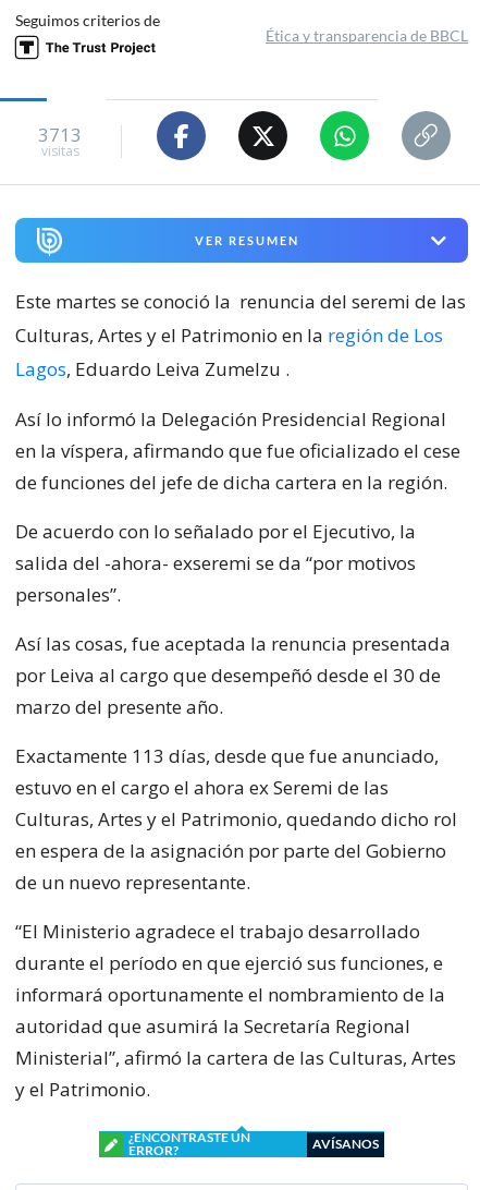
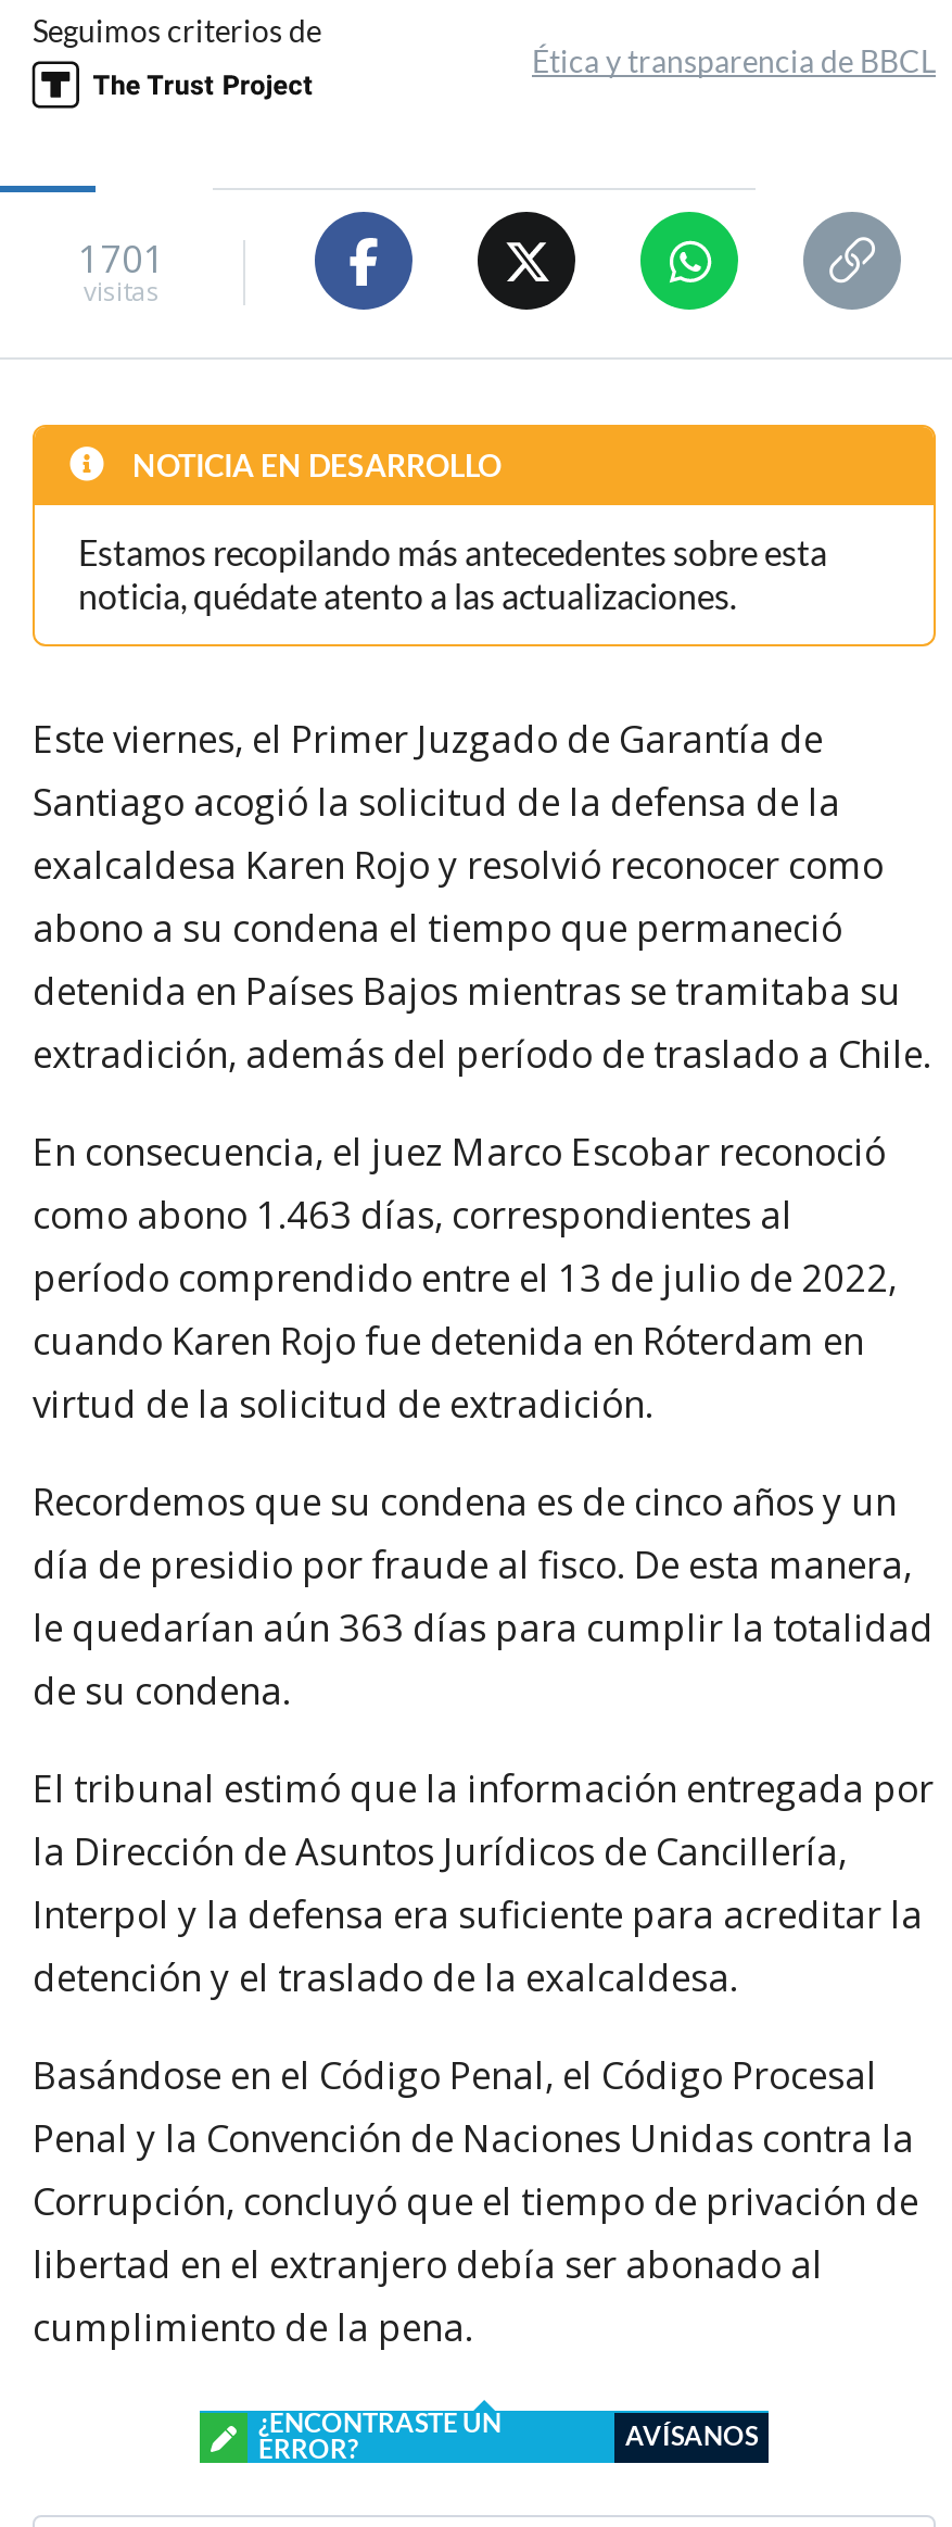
- 3713
+ 1701

- VER RESUMEN
+ NOTICIA EN DESARROLLO

- Este martes se conoció la renuncia del seremi de las
- Culturas, Artes y el Patrimonio en la región de Los
- Lagos, Eduardo Leiva Zumelzu .
+ Estamos recopilando más antecedentes sobre esta
+ noticia, quédate atento a las actualizaciones.

- Así lo informó la Delegación Presidencial Regional
- en la víspera, afirmando que fue oficializado el cese
- de funciones del jefe de dicha cartera en la región.
+ Este viernes, el Primer Juzgado de Garantía de
+ Santiago acogió la solicitud de la defensa de la
+ exalcaldesa Karen Rojo y resolvió reconocer como
+ abono a su condena el tiempo que permaneció
+ detenida en Países Bajos mientras se tramitaba su
+ extradición, además del período de traslado a Chile.

- De acuerdo con lo señalado por el Ejecutivo, la
- salida del -ahora- exseremi se da “por motivos
- personales”.
+ En consecuencia, el juez Marco Escobar reconoció
+ como abono 1.463 días, correspondientes al
+ período comprendido entre el 13 de julio de 2022,
+ cuando Karen Rojo fue detenida en Róterdam en
+ virtud de la solicitud de extradición.

- Así las cosas, fue aceptada la renuncia presentada
- por Leiva al cargo que desempeñó desde el 30 de
- marzo del presente año.
+ Recordemos que su condena es de cinco años y un
+ día de presidio por fraude al fisco. De esta manera,
+ le quedarían aún 363 días para cumplir la totalidad
+ de su condena.

- Exactamente 113 días, desde que fue anunciado,
- estuvo en el cargo el ahora ex Seremi de las
- Culturas, Artes y el Patrimonio, quedando dicho rol
- en espera de la asignación por parte del Gobierno
- de un nuevo representante.
+ El tribunal estimó que la información entregada por
+ la Dirección de Asuntos Jurídicos de Cancillería,
+ Interpol y la defensa era suficiente para acreditar la
+ detención y el traslado de la exalcaldesa.

- “El Ministerio agradece el trabajo desarrollado
- durante el período en que ejerció sus funciones, e
- informará oportunamente el nombramiento de la
- autoridad que asumirá la Secretaría Regional
- Ministerial”, afirmó la cartera de las Culturas, Artes
- y el Patrimonio.
+ Basándose en el Código Penal, el Código Procesal
+ Penal y la Convención de Naciones Unidas contra la
+ Corrupción, concluyó que el tiempo de privación de
+ libertad en el extranjero debía ser abonado al
+ cumplimiento de la pena.
